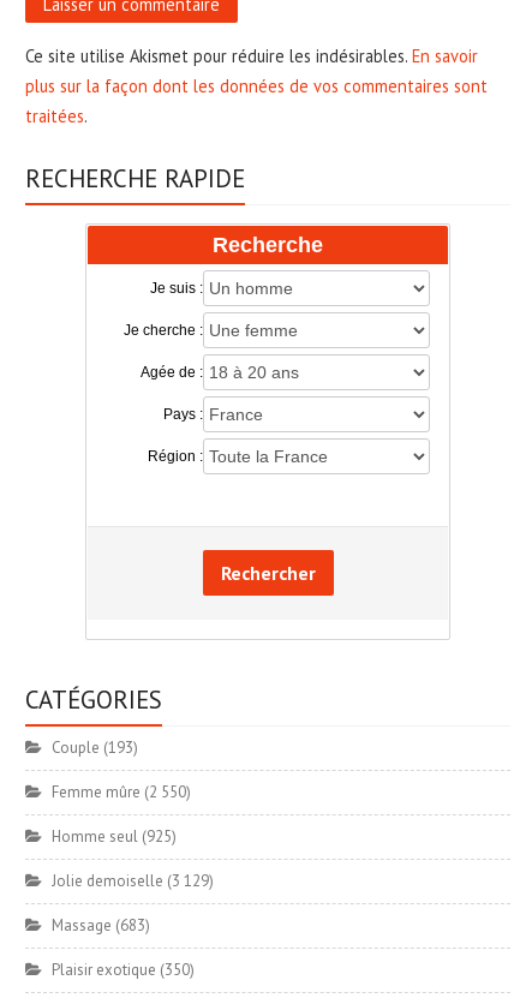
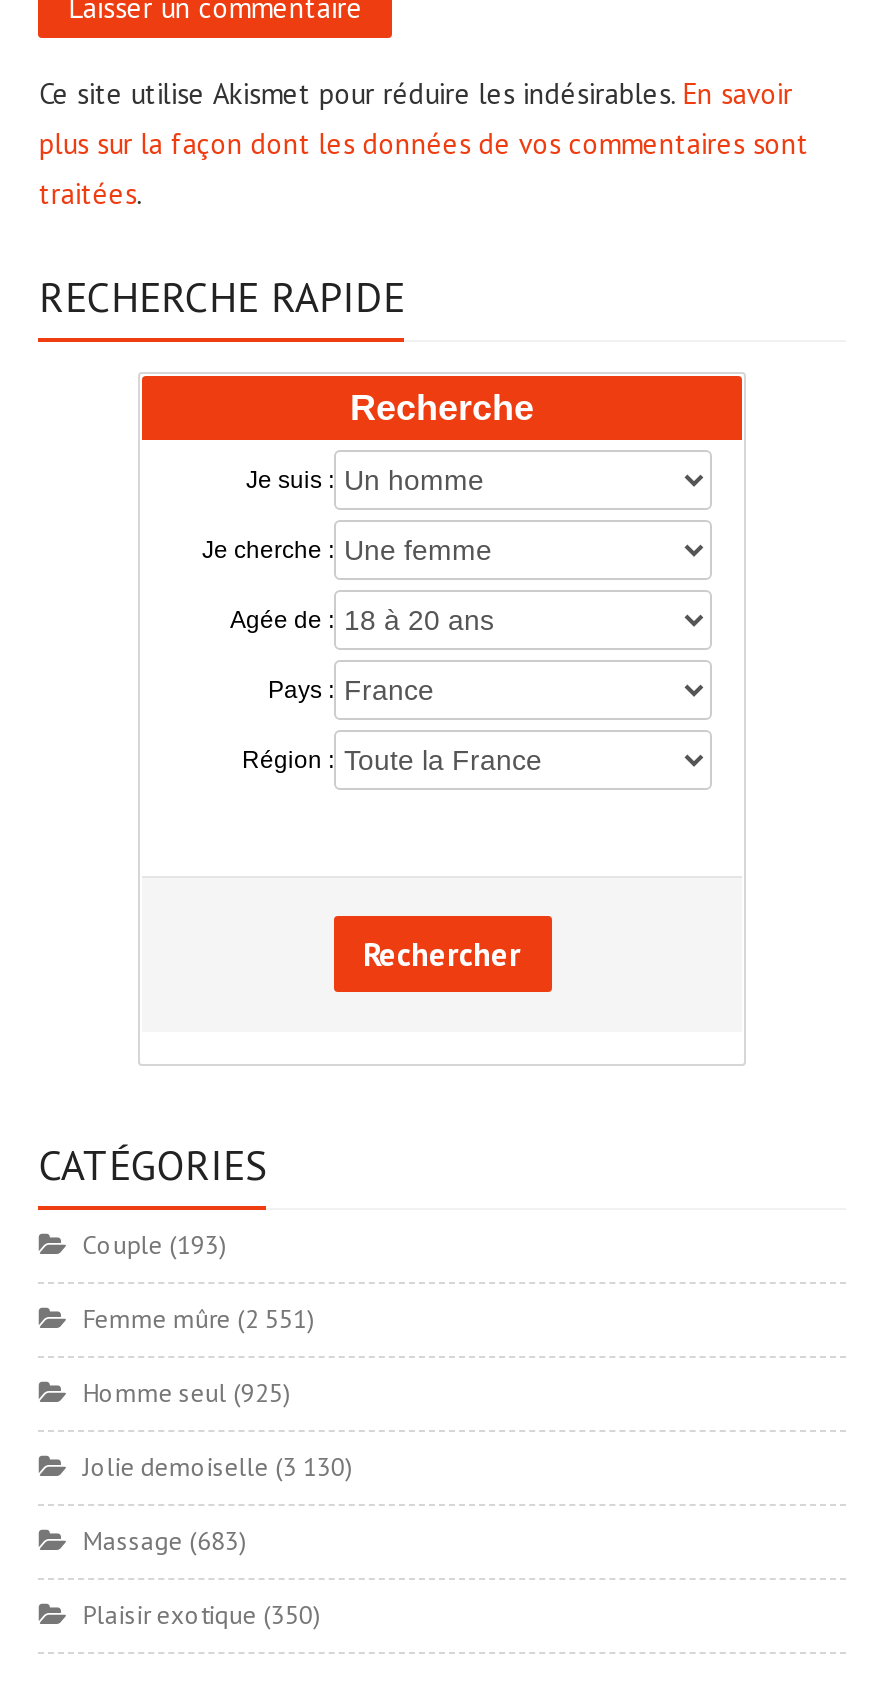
- Femme mûre (2 550)
+ Femme mûre (2 551)

- Jolie demoiselle (3 129)
+ Jolie demoiselle (3 130)
